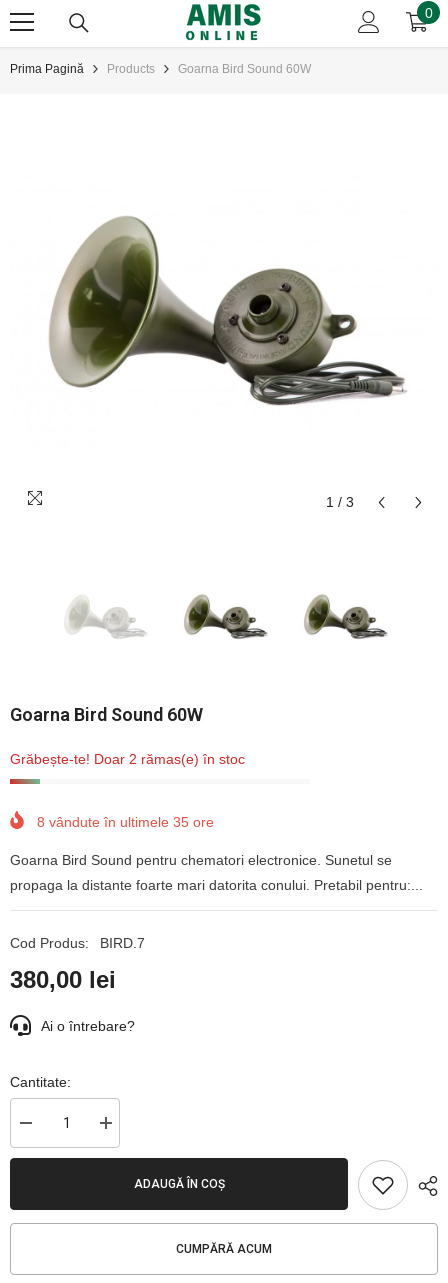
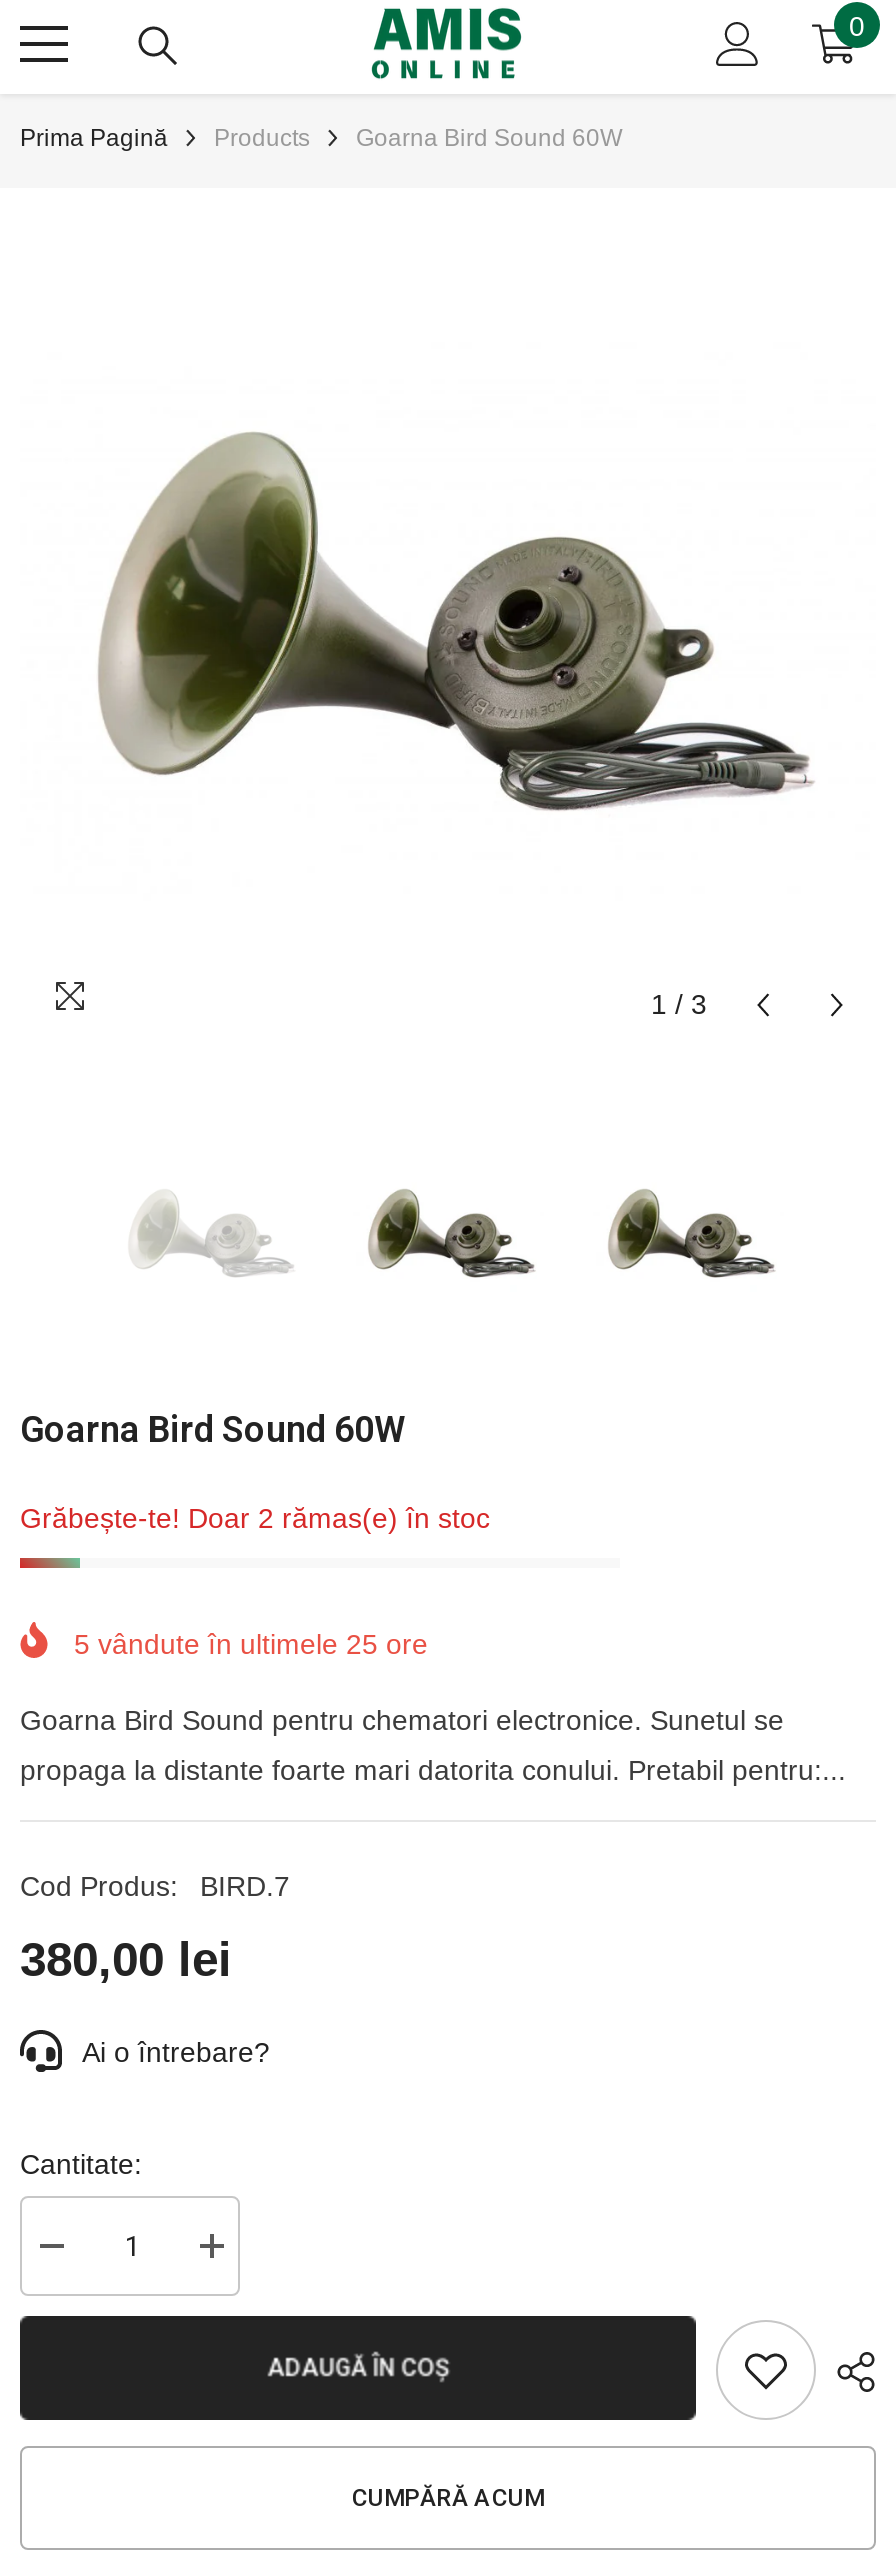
- 8 vândute în ultimele 35 ore
+ 5 vândute în ultimele 25 ore
